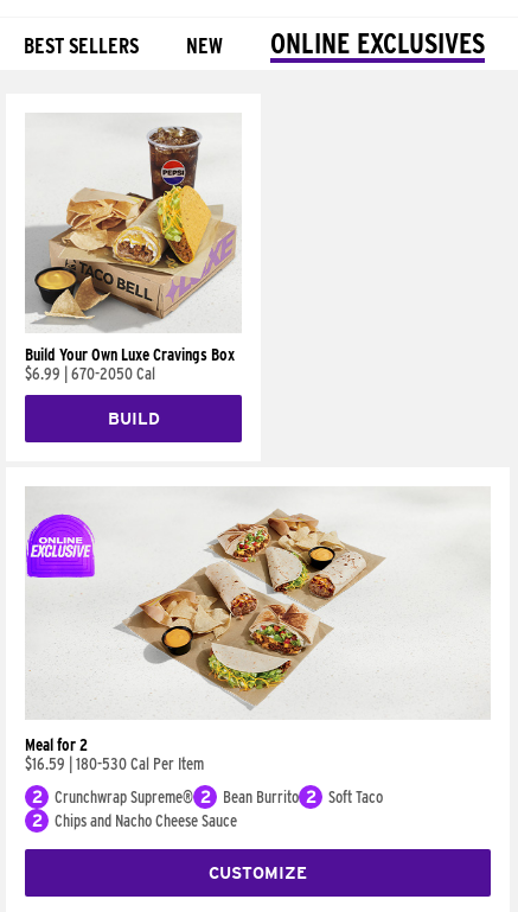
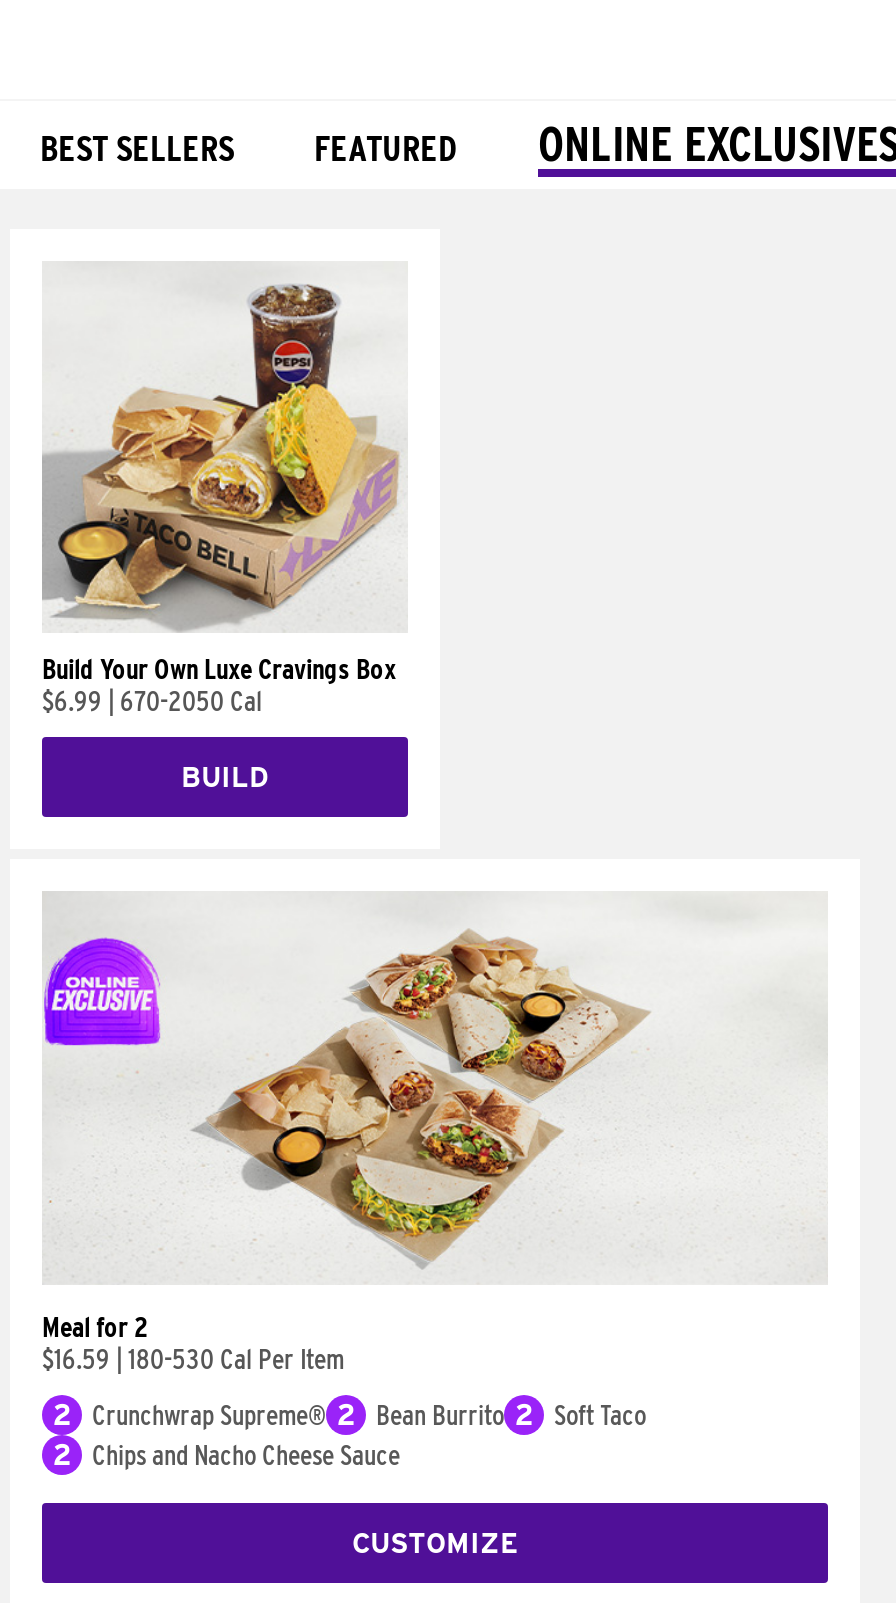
- NEW
+ FEATURED
